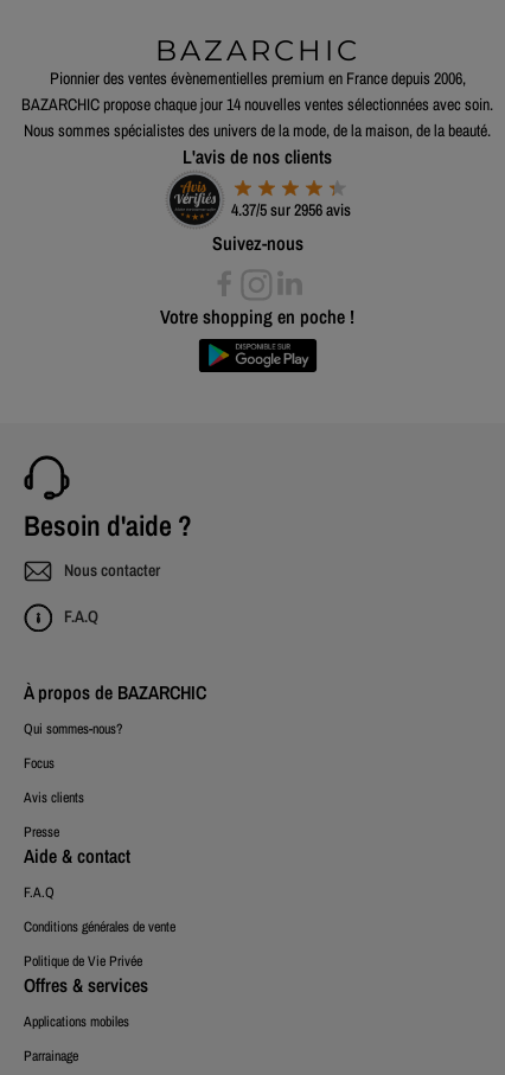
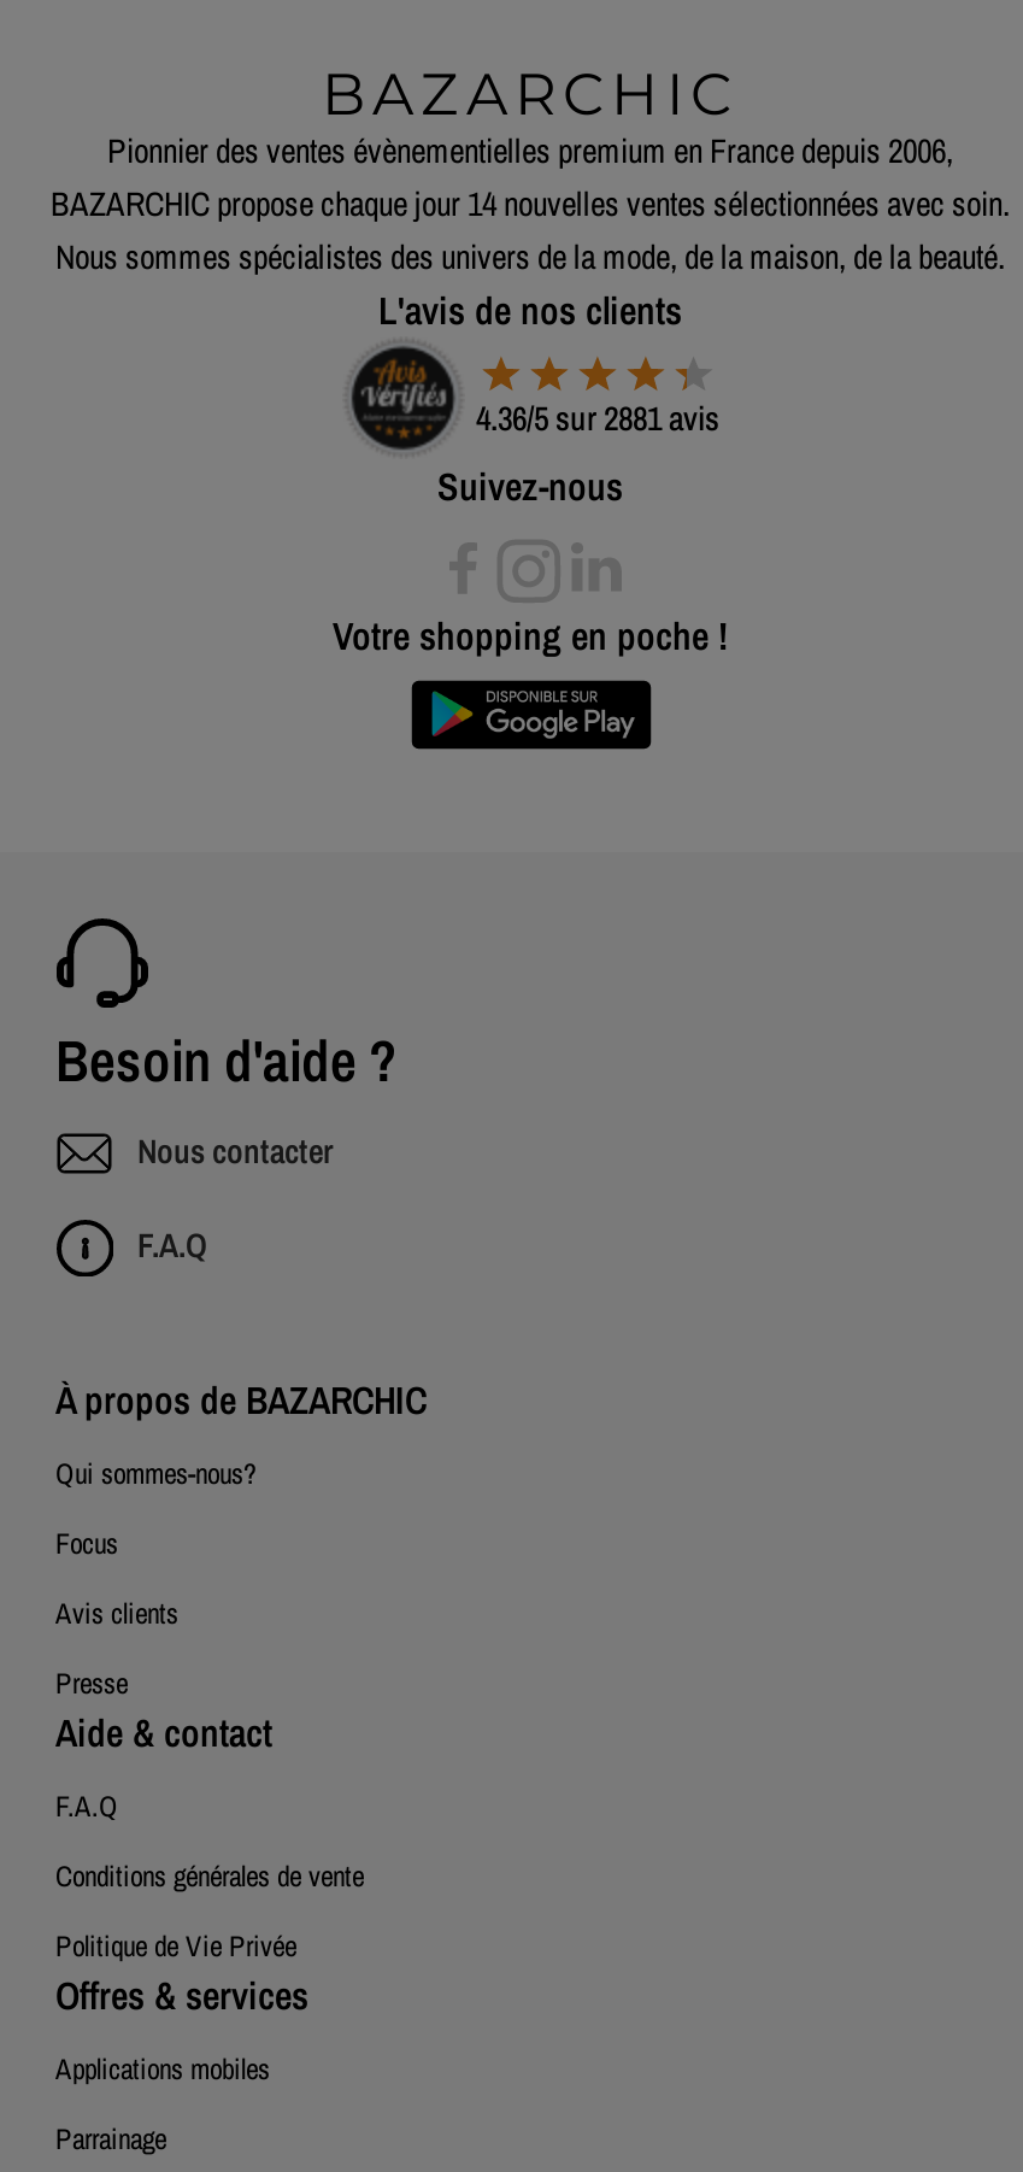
- 4.37/5 sur 2956 avis
+ 4.36/5 sur 2881 avis
